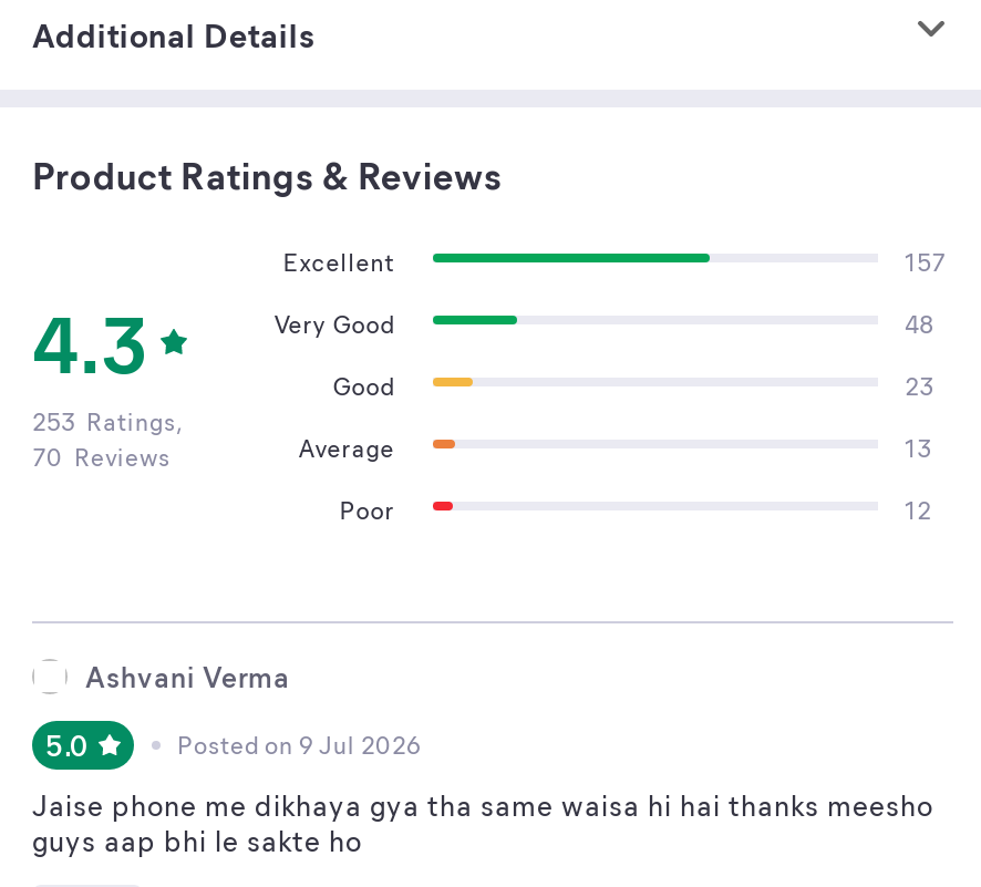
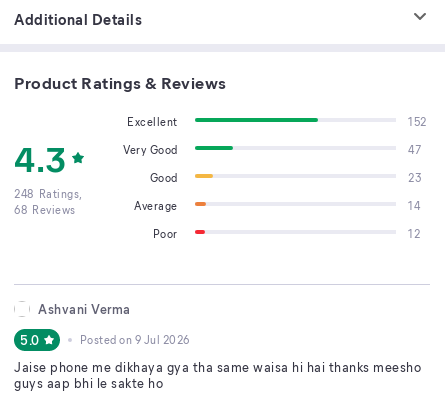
- 157
+ 152

- 48
+ 47

- 253 Ratings,
+ 248 Ratings,

- 70 Reviews
+ 68 Reviews

- 13
+ 14
